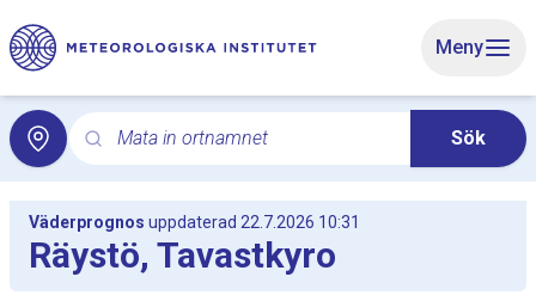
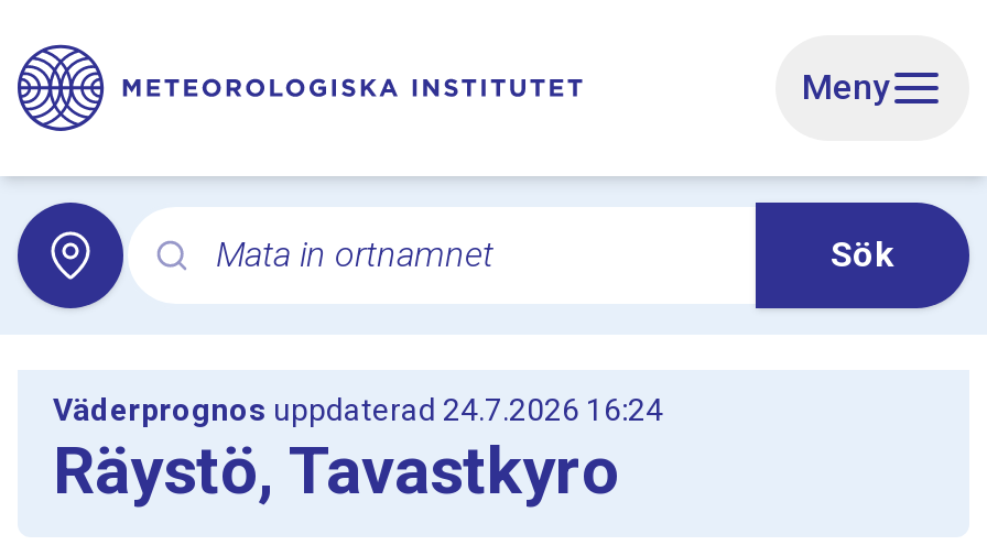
- Väderprognos uppdaterad 22.7.2026 10:31
+ Väderprognos uppdaterad 24.7.2026 16:24
